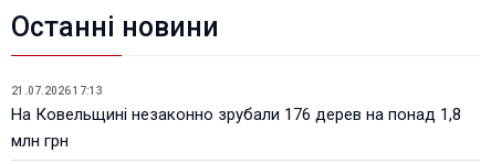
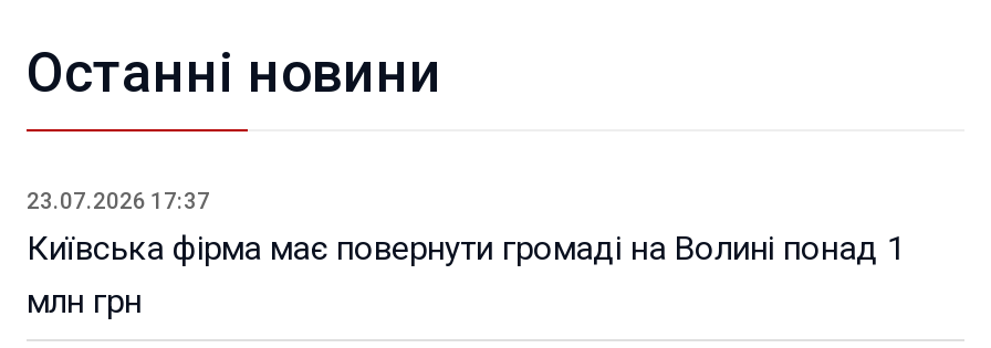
- 21.07.2026 17:13
+ 23.07.2026 17:37

- На Ковельщині незаконно зрубали 176 дерев на понад 1,8
+ Київська фірма має повернути громаді на Волині понад 1
